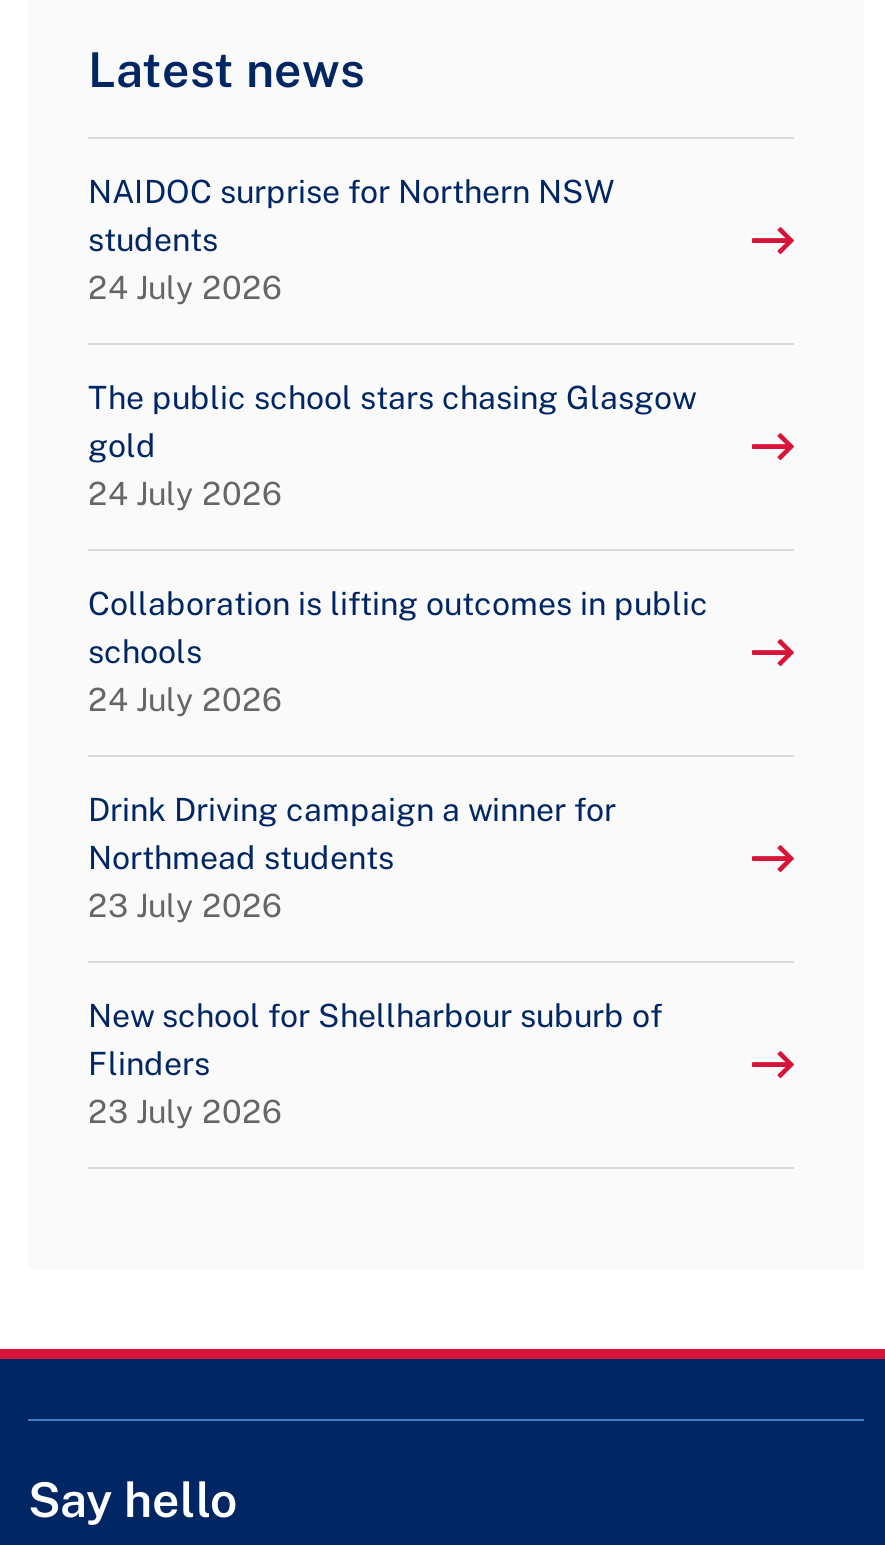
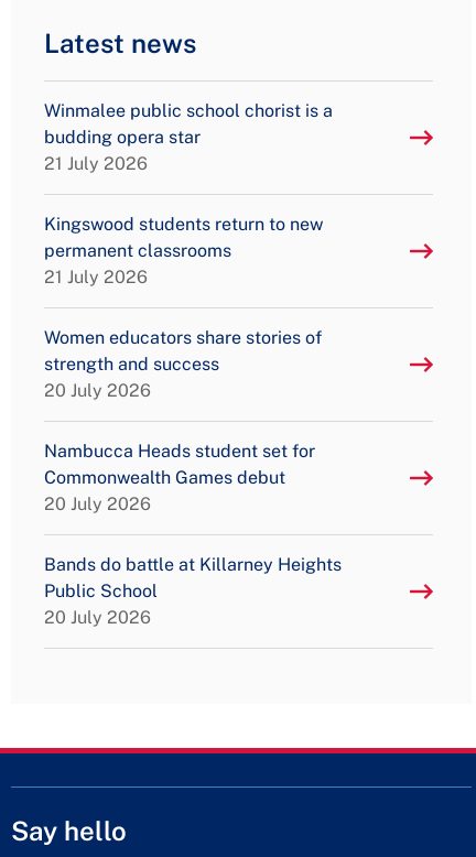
- NAIDOC surprise for Northern NSW
- students
- 24 July 2026
+ Winmalee public school chorist is a
+ budding opera star
+ 21 July 2026

- The public school stars chasing Glasgow
- gold
- 24 July 2026
+ Kingswood students return to new
+ permanent classrooms
+ 21 July 2026

- Collaboration is lifting outcomes in public
- schools
- 24 July 2026
+ Women educators share stories of
+ strength and success
+ 20 July 2026

- Drink Driving campaign a winner for
- Northmead students
- 23 July 2026
+ Nambucca Heads student set for
+ Commonwealth Games debut
+ 20 July 2026

- New school for Shellharbour suburb of
- Flinders
- 23 July 2026
+ Bands do battle at Killarney Heights
+ Public School
+ 20 July 2026
